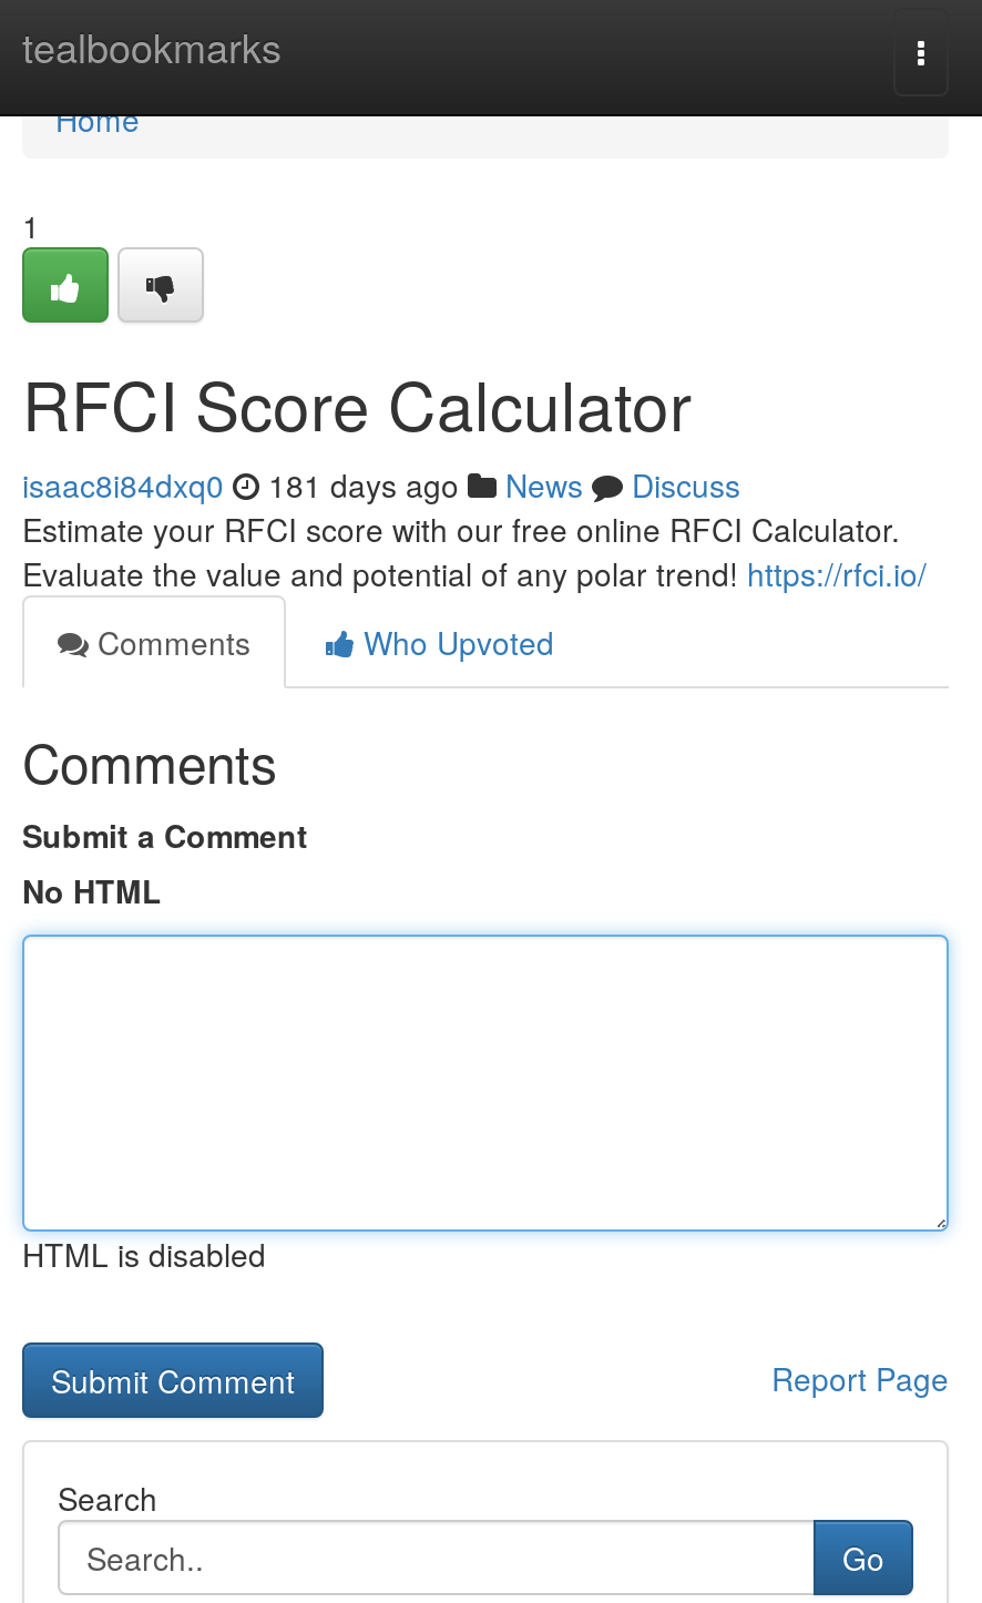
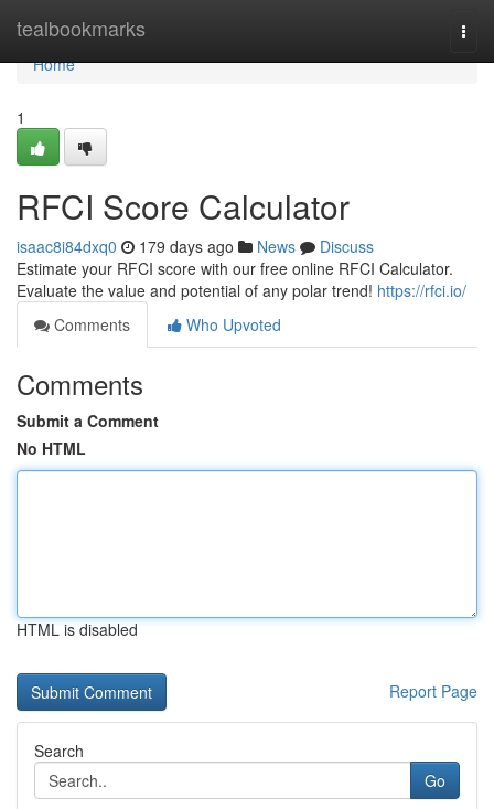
- isaac8i84dxq0 181 days ago News Discuss
+ isaac8i84dxq0 179 days ago News Discuss
